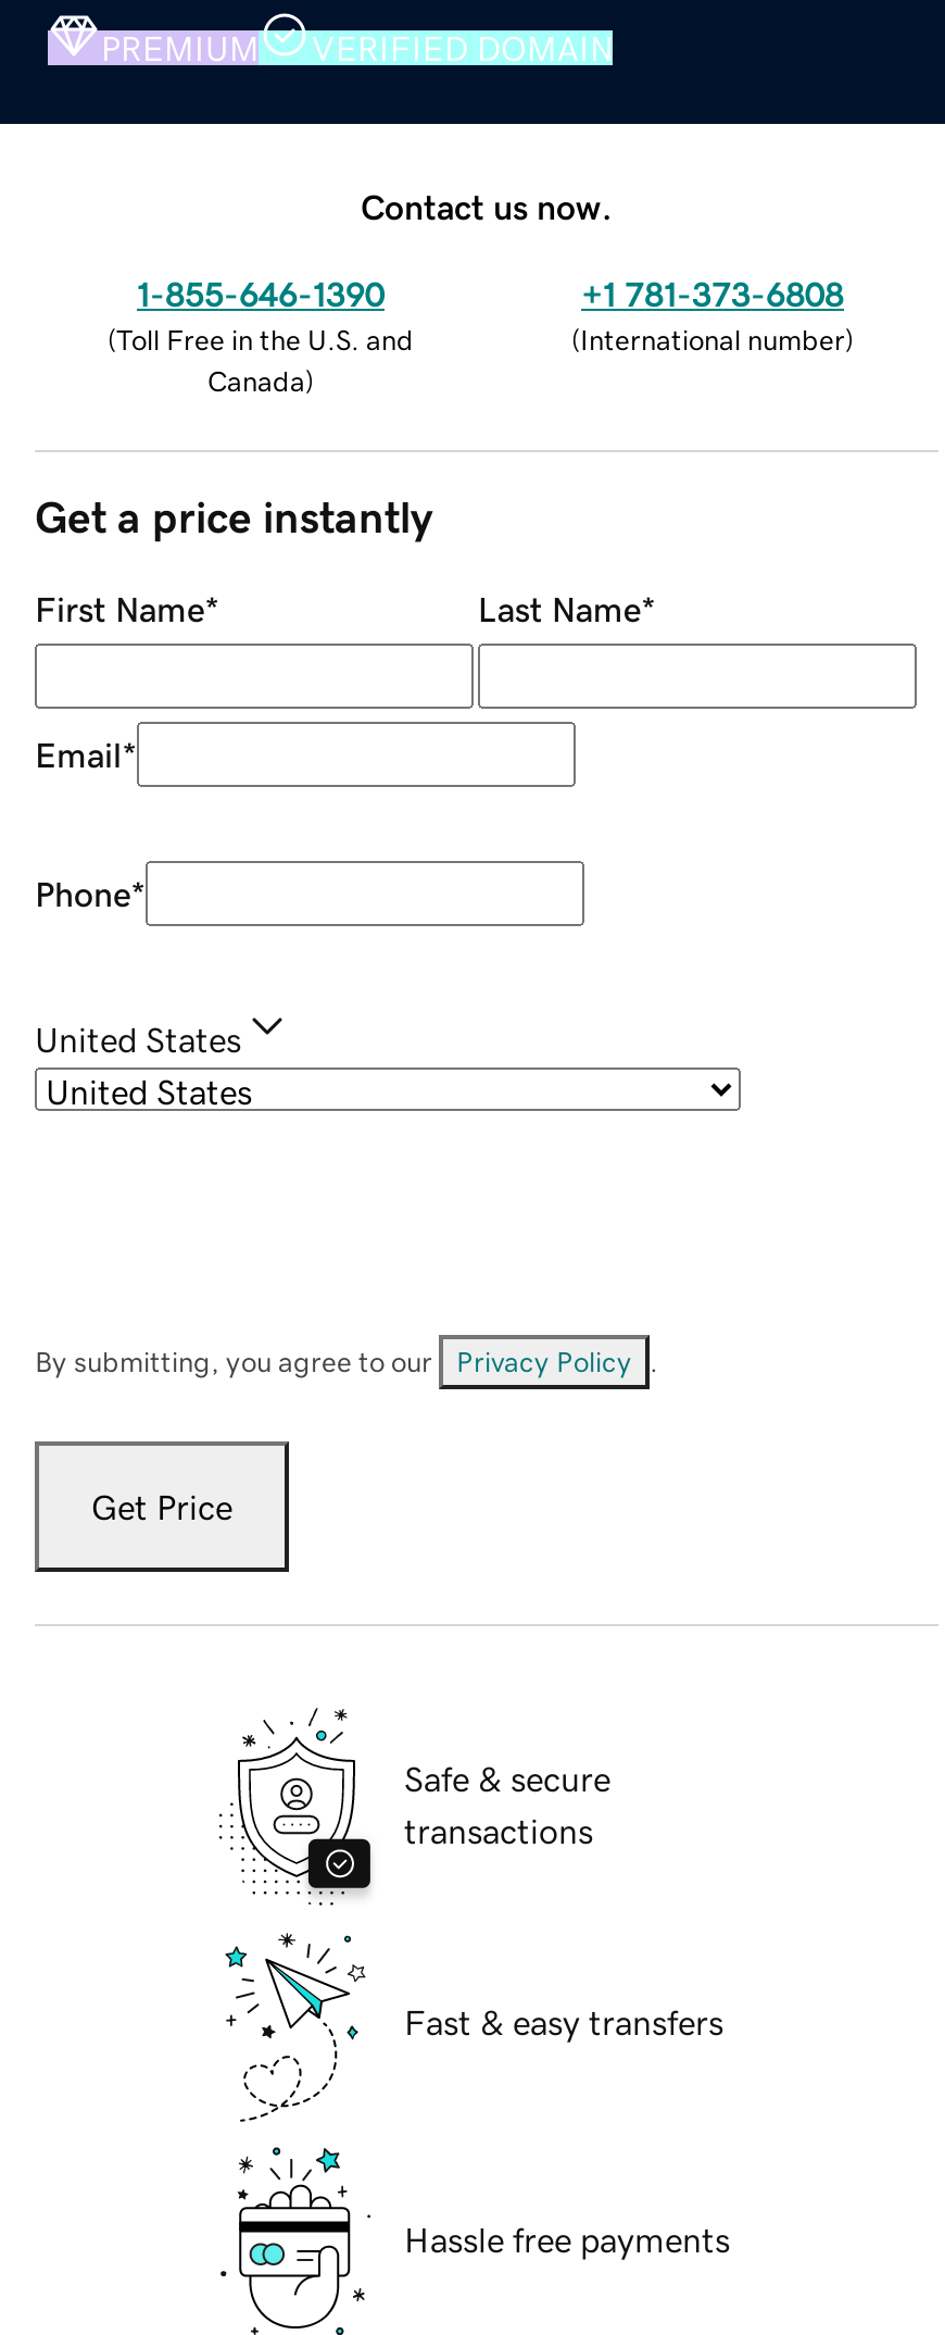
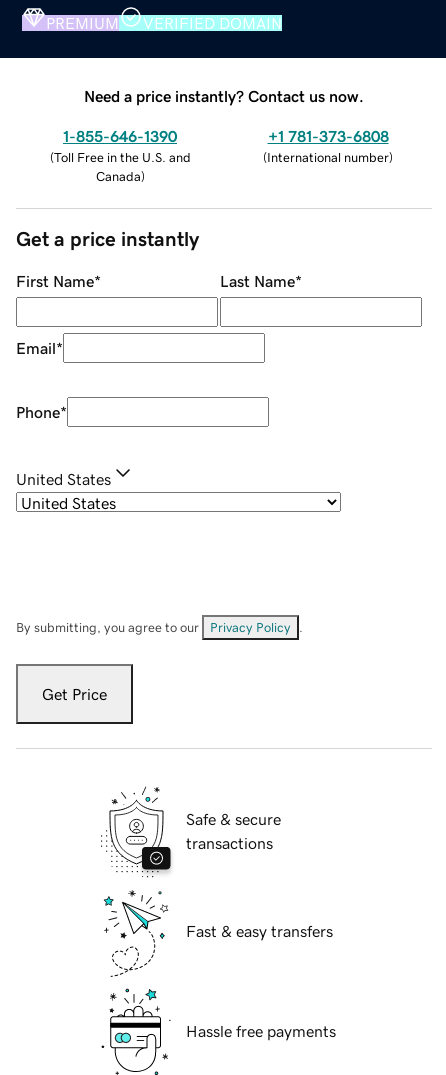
- Contact us now.
+ Need a price instantly? Contact us now.
